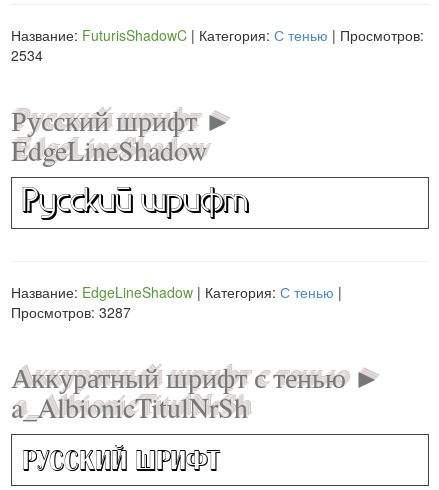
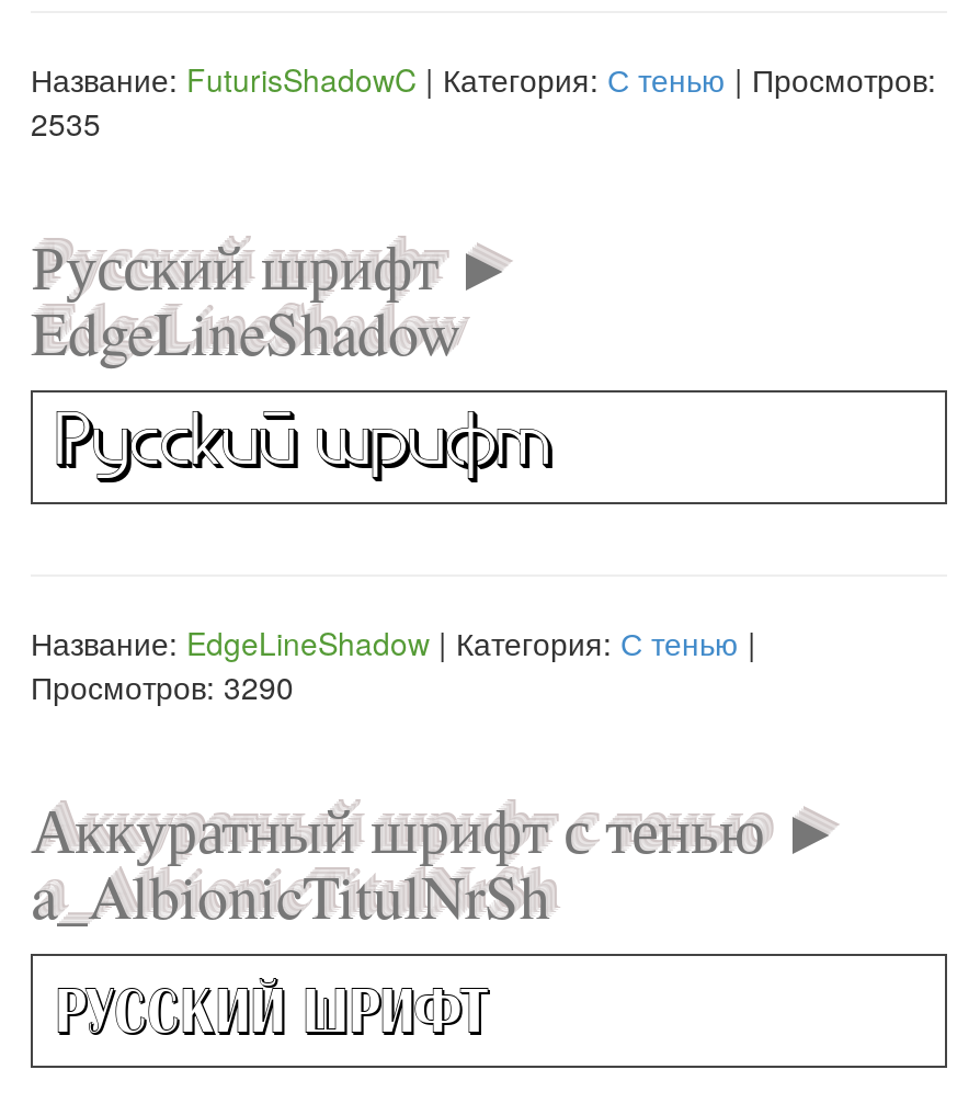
- 2534
+ 2535

- Просмотров: 3287
+ Просмотров: 3290
